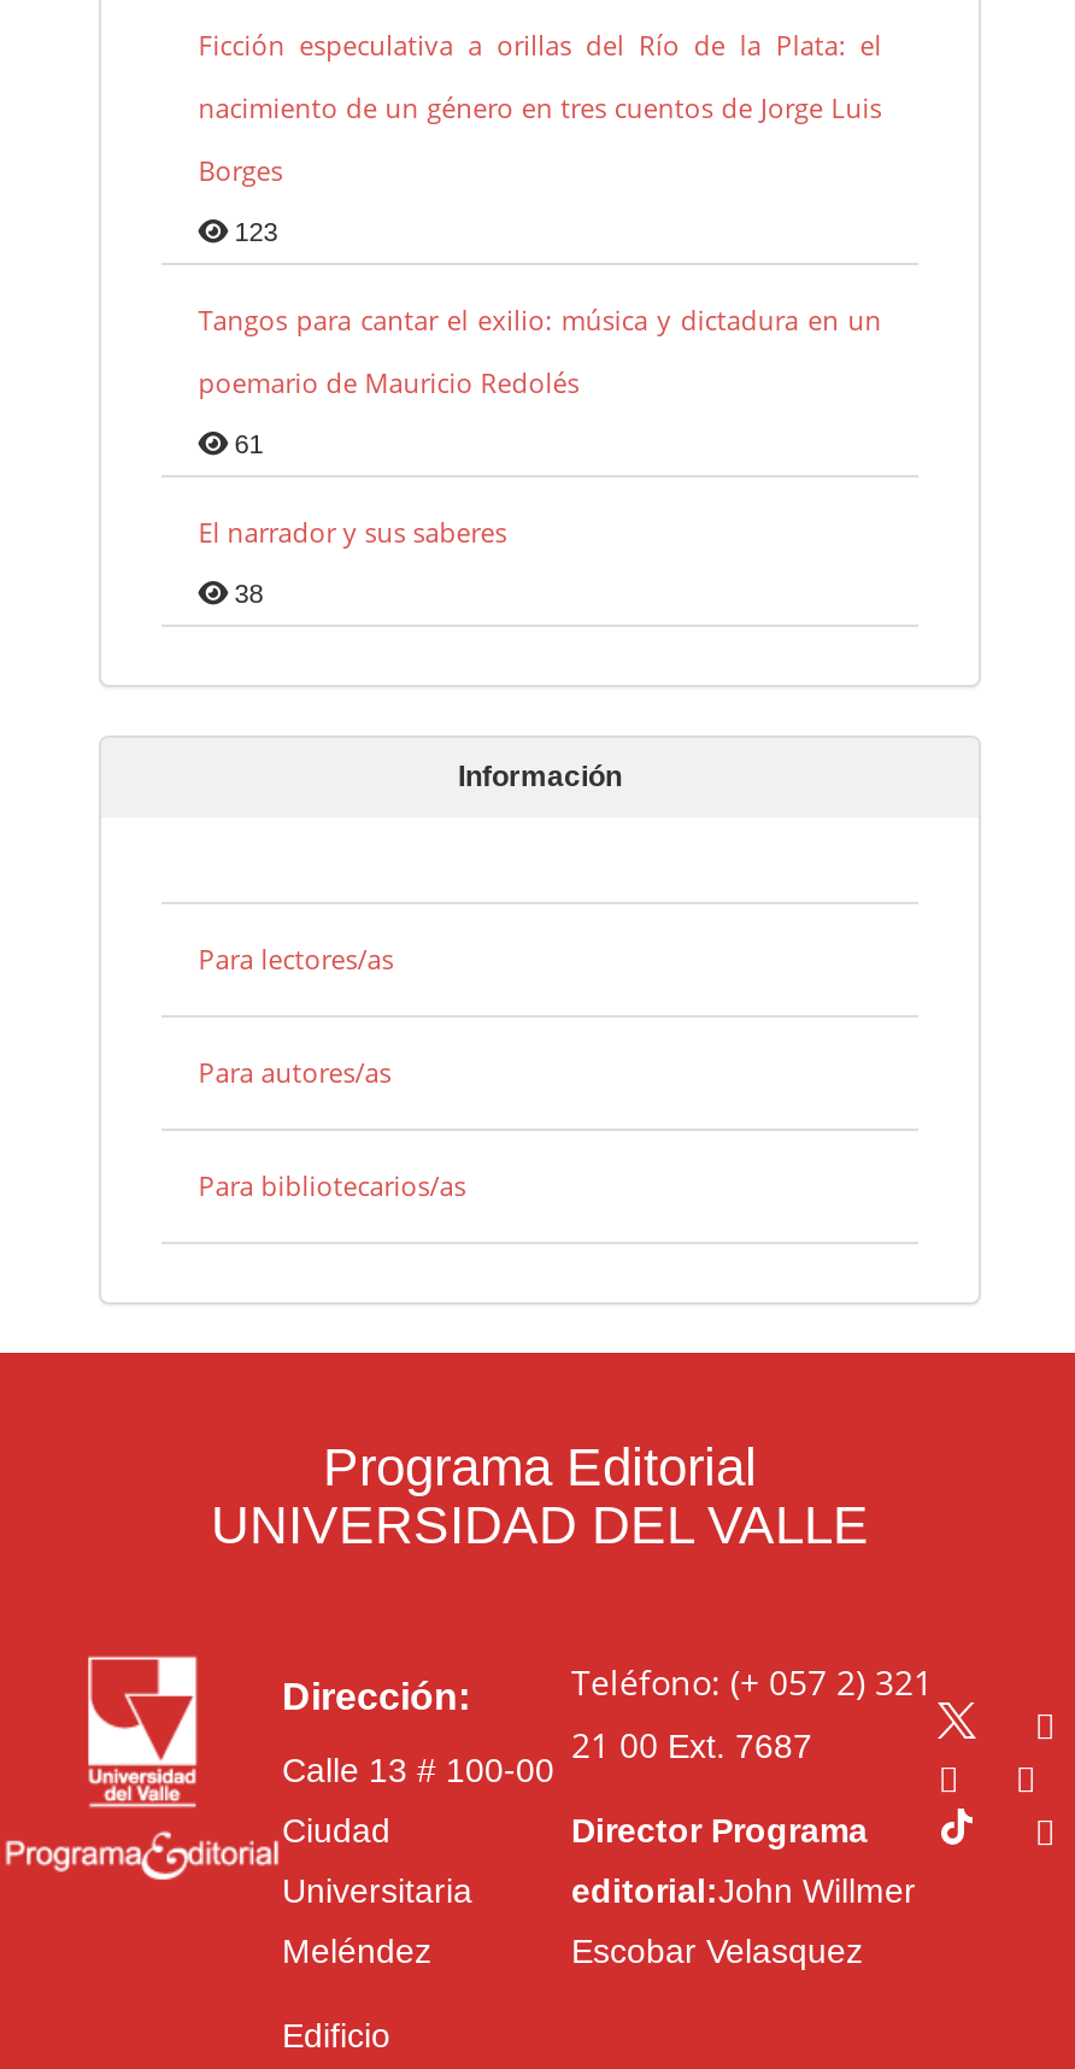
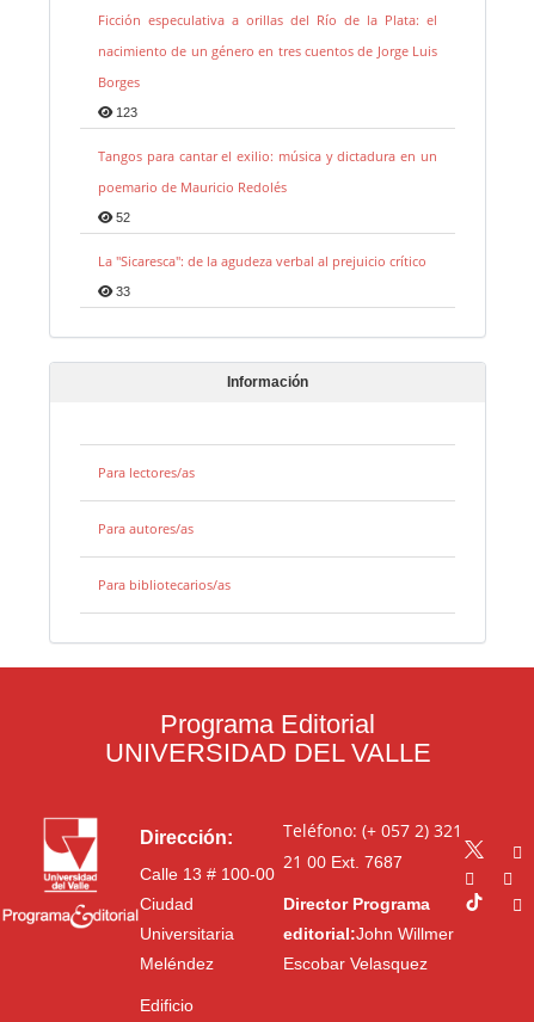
- 61
+ 52

- El narrador y sus saberes
+ La "Sicaresca": de la agudeza verbal al prejuicio crítico

- 38
+ 33
